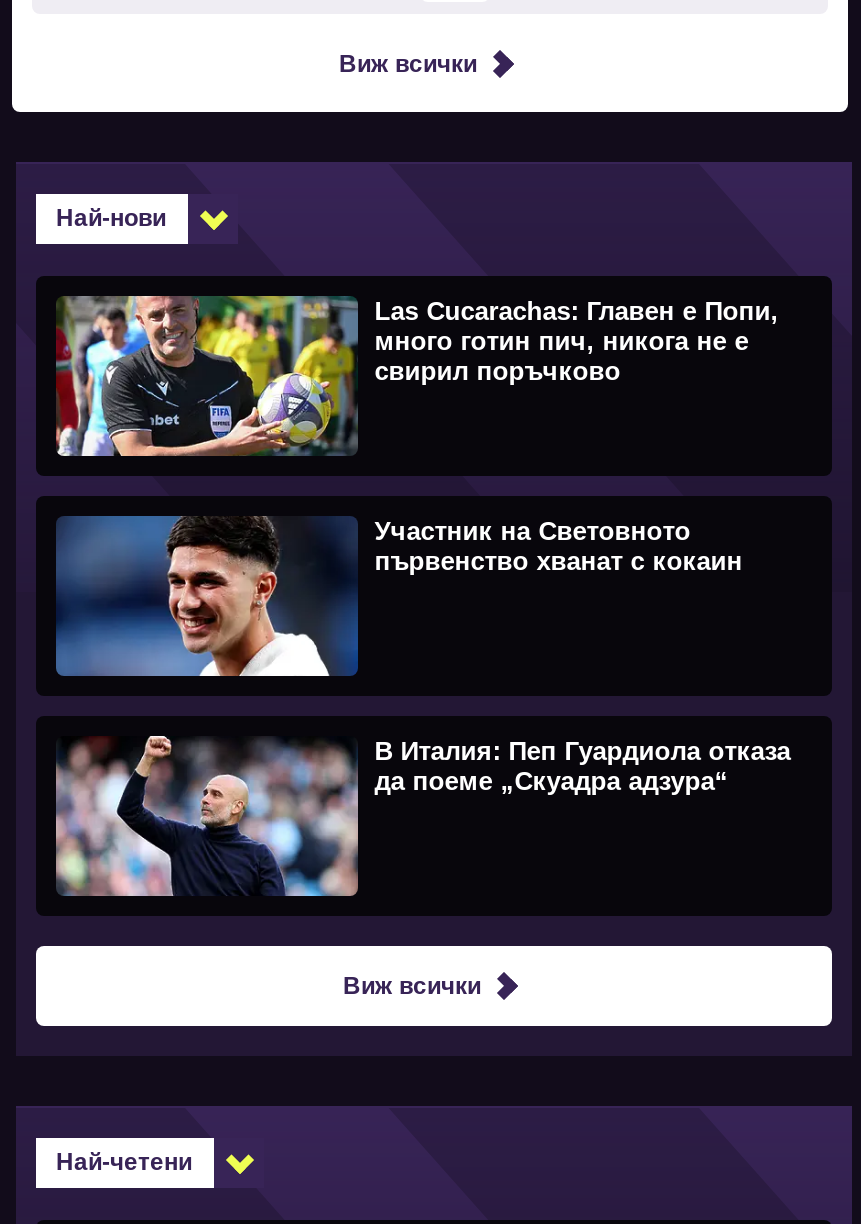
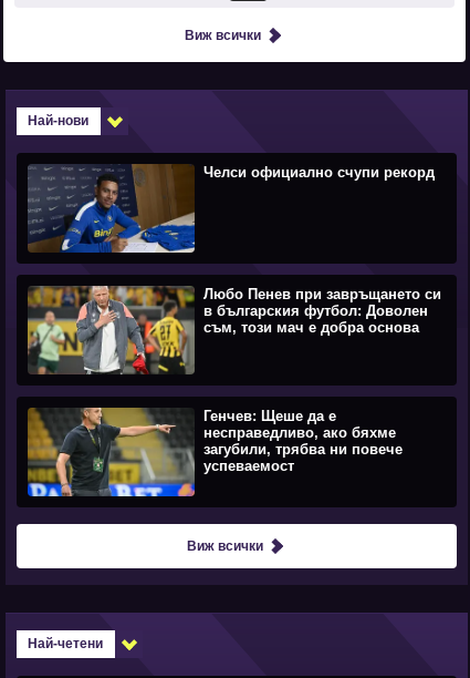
- [image]
- Las Cucarachas: Главен е Попи,
- много готин пич, никога не е
- свирил поръчково
+ [image]
+ Челси официално счупи рекорд

- [image]
- Участник на Световното
- първенство хванат с кокаин
+ [image]
+ Любо Пенев при завръщането си
+ в българския футбол: Доволен
+ съм, този мач е добра основа

- [image]
- В Италия: Пеп Гуардиола отказа
- да поеме „Скуадра адзура“
+ [image]
+ Генчев: Щеше да е
+ несправедливо, ако бяхме
+ загубили, трябва ни повече
+ успеваемост
